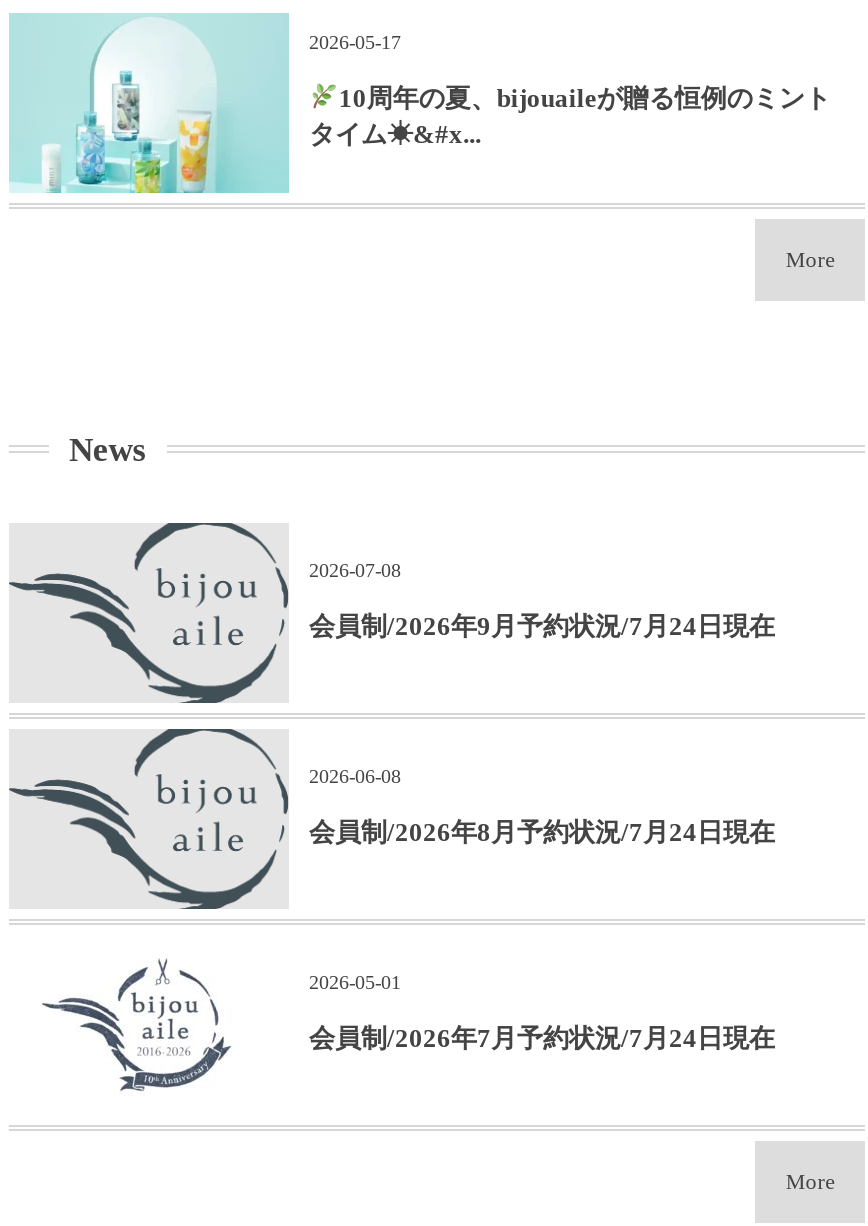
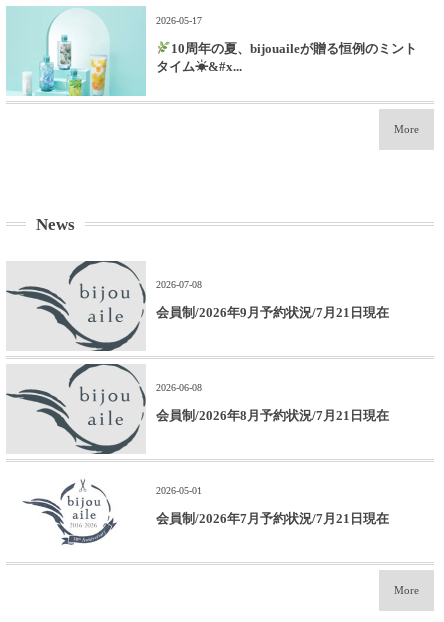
- 会員制/2026年9月予約状況/7月24日現在
+ 会員制/2026年9月予約状況/7月21日現在

- 会員制/2026年8月予約状況/7月24日現在
+ 会員制/2026年8月予約状況/7月21日現在

- 会員制/2026年7月予約状況/7月24日現在
+ 会員制/2026年7月予約状況/7月21日現在
